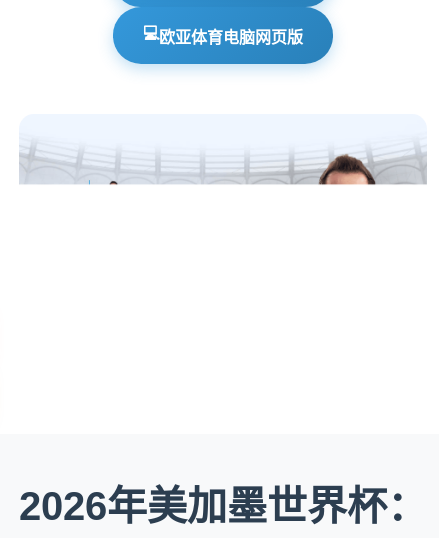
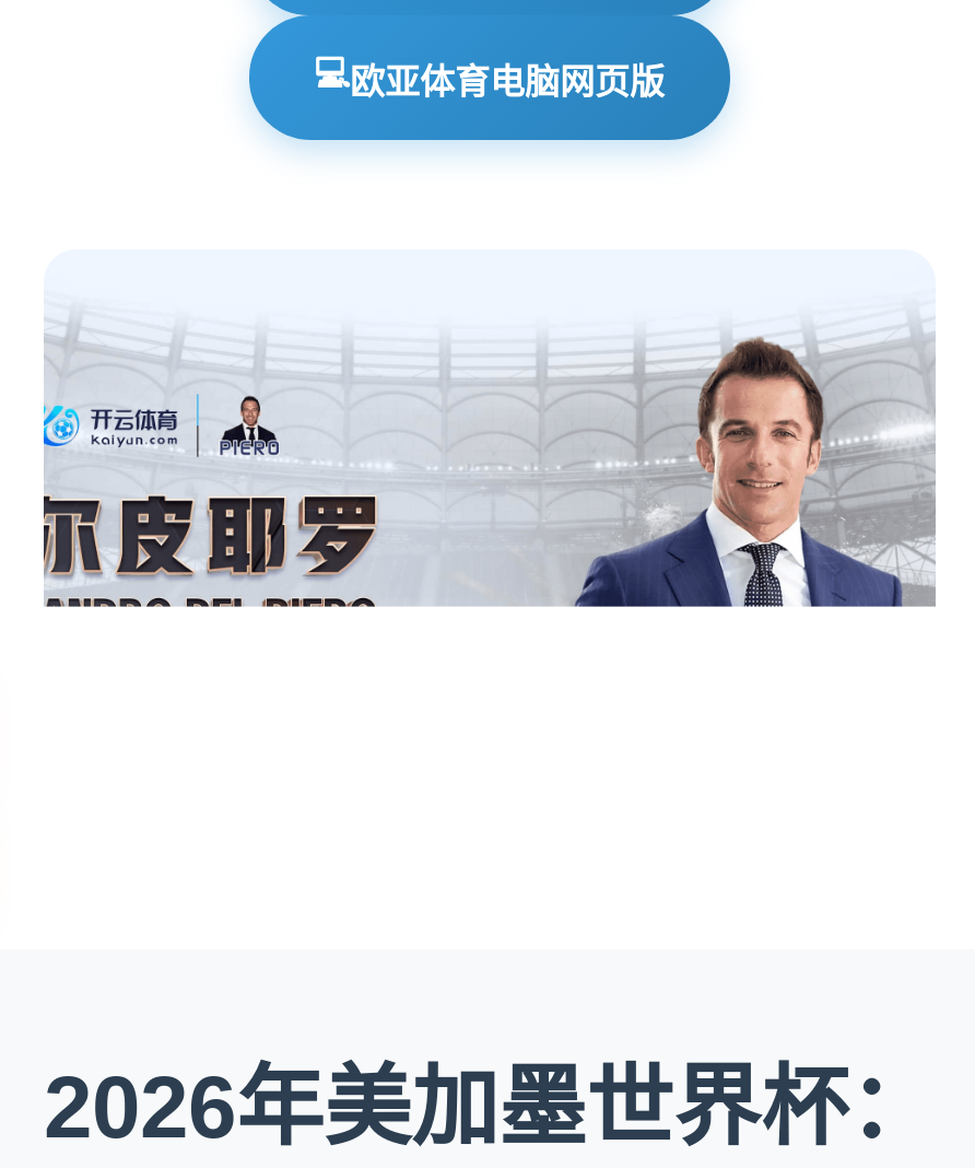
+ [image]
